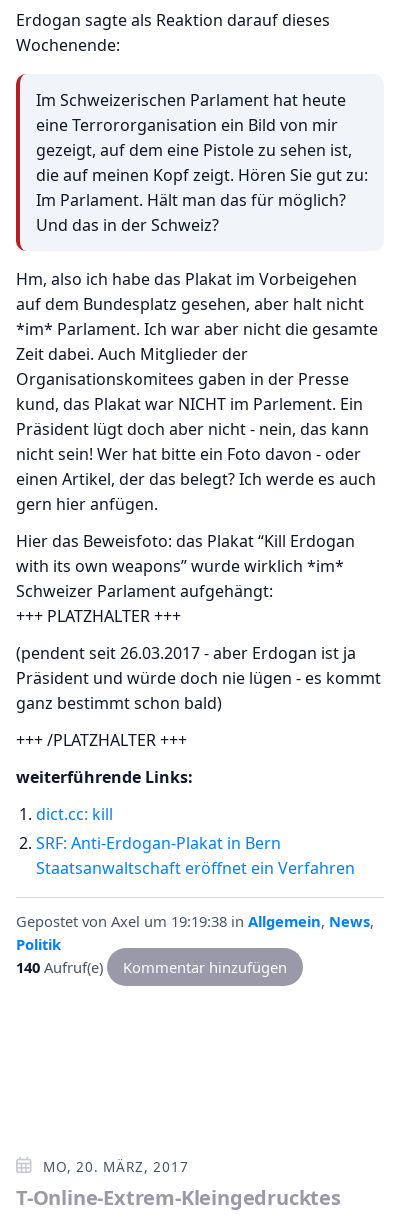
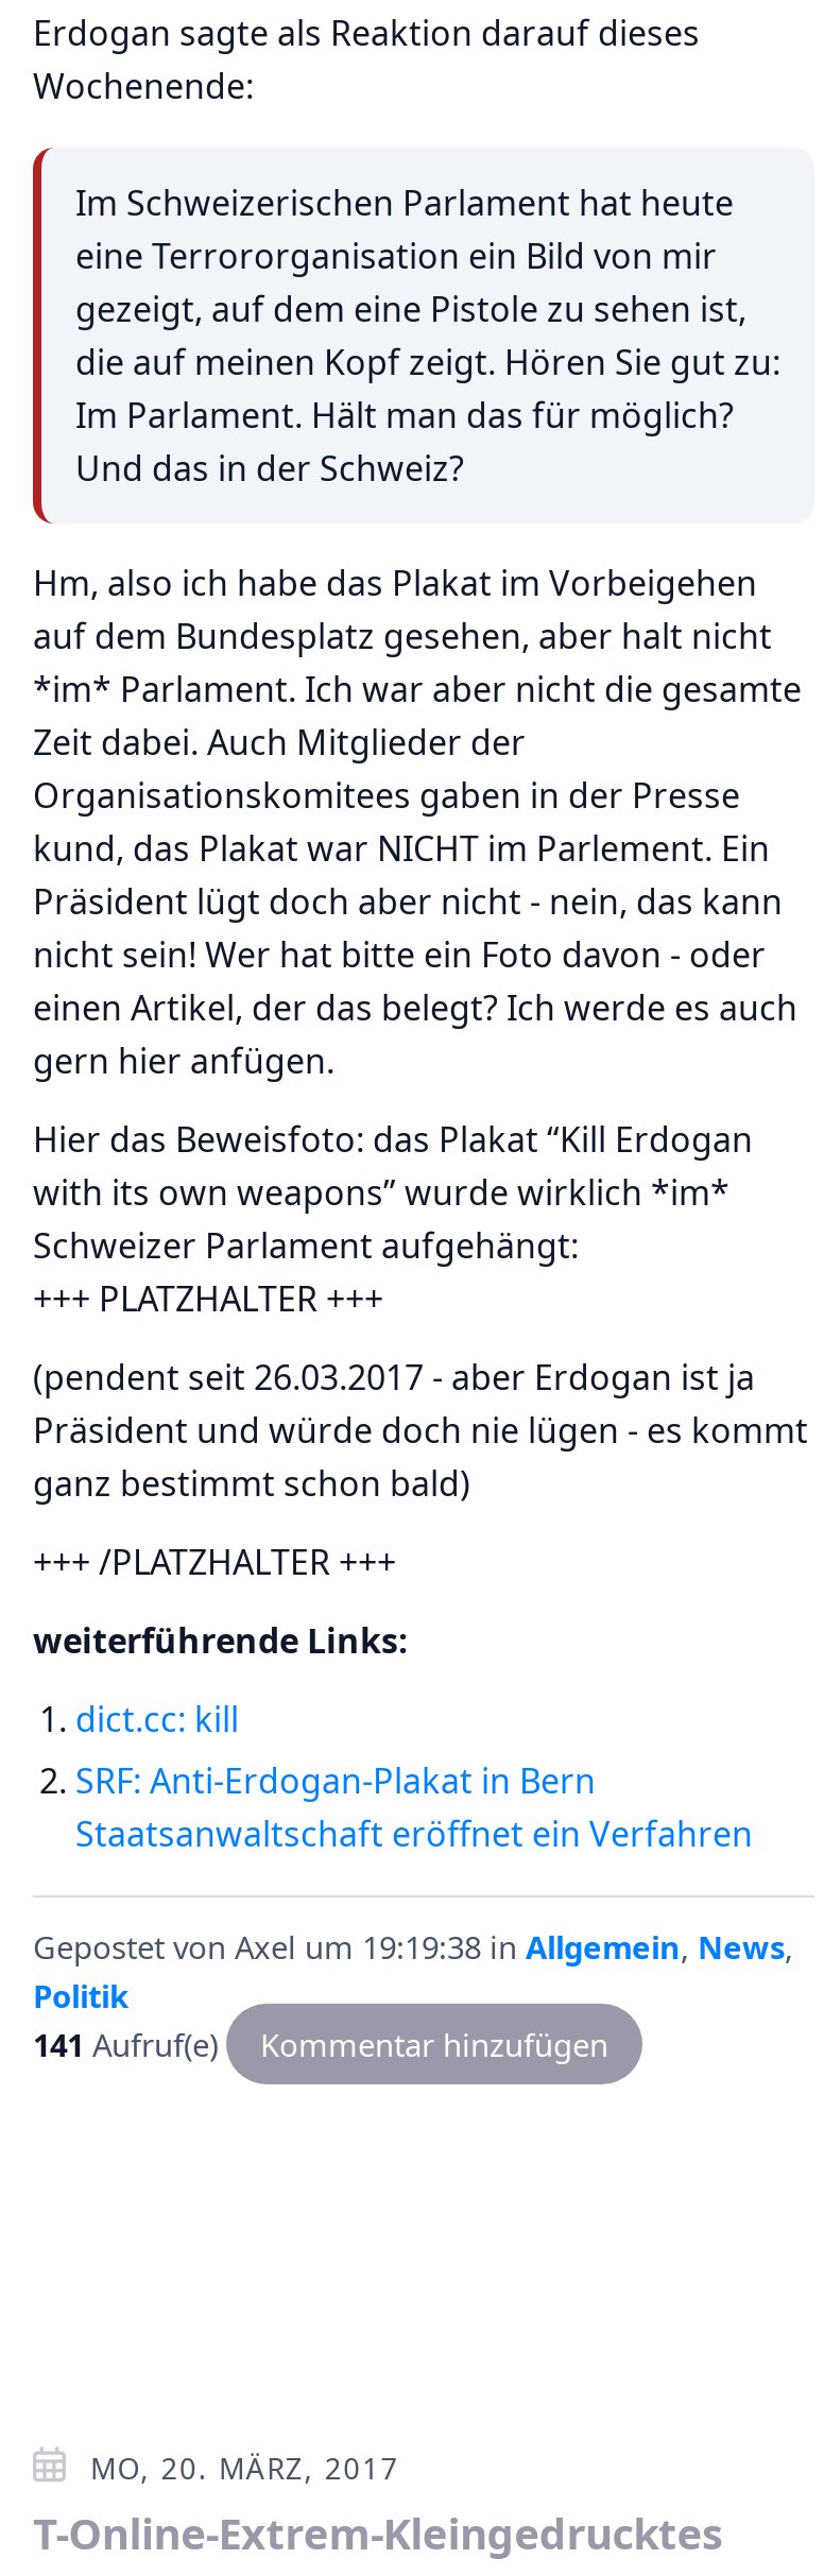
- 140 Aufruf(e) Kommentar hinzufügen
+ 141 Aufruf(e) Kommentar hinzufügen
